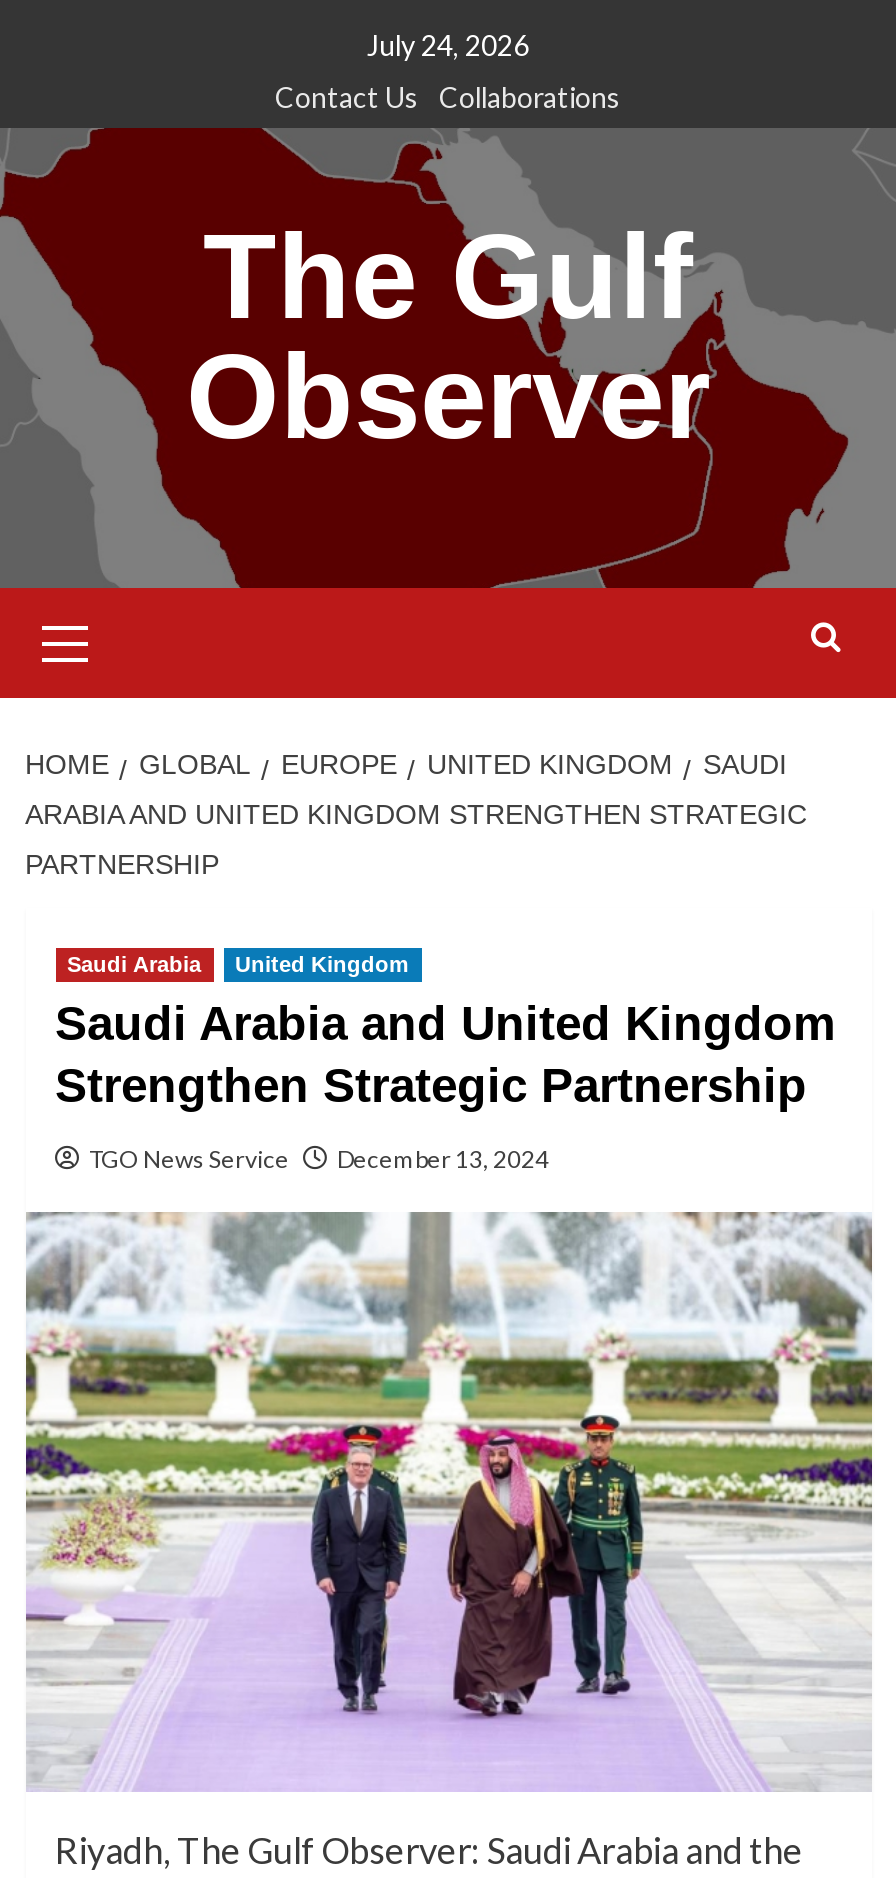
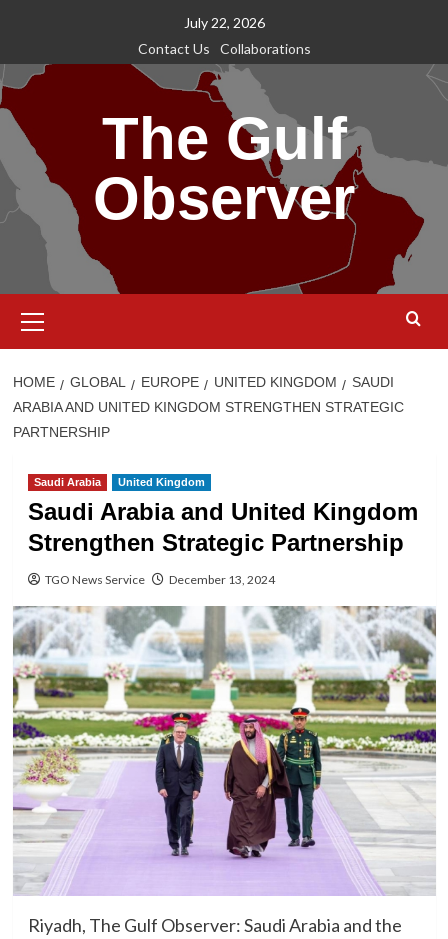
- July 24, 2026
+ July 22, 2026
